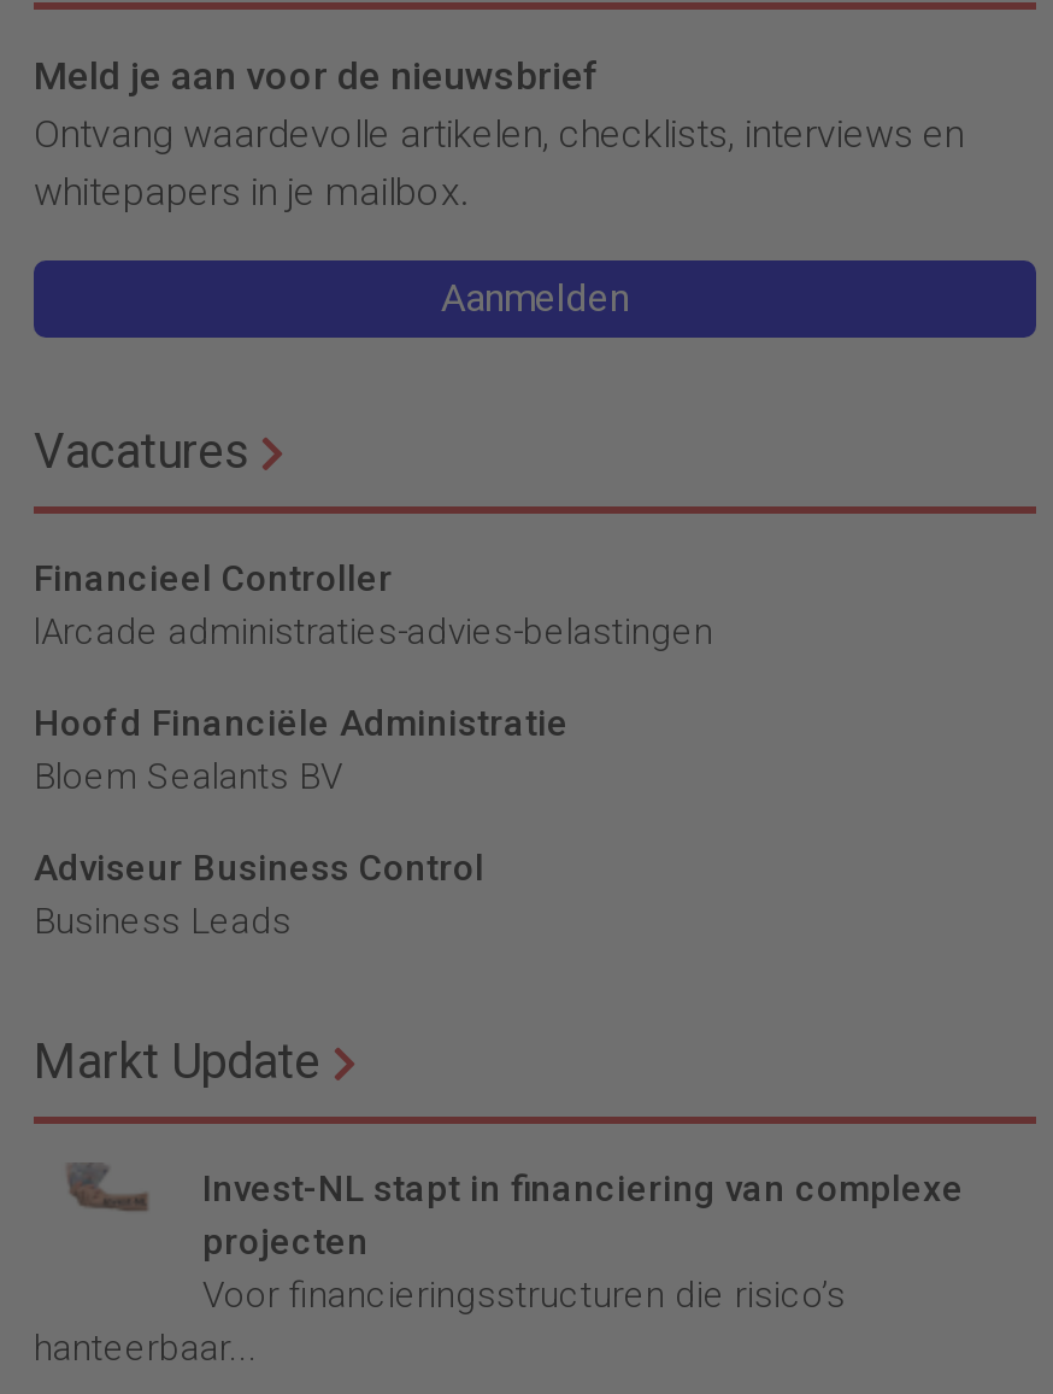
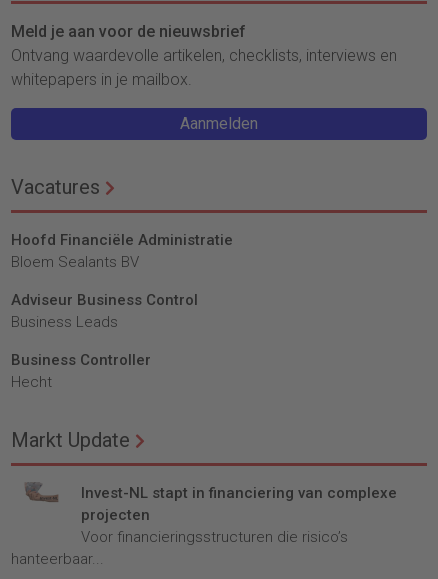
- Financieel Controller
- lArcade administraties-advies-belastingen

moved up: Hoofd Financiële Administratie | Bloem Sealants BV | Adviseur Business Control | Business Leads

+ Business Controller
+ Hecht
